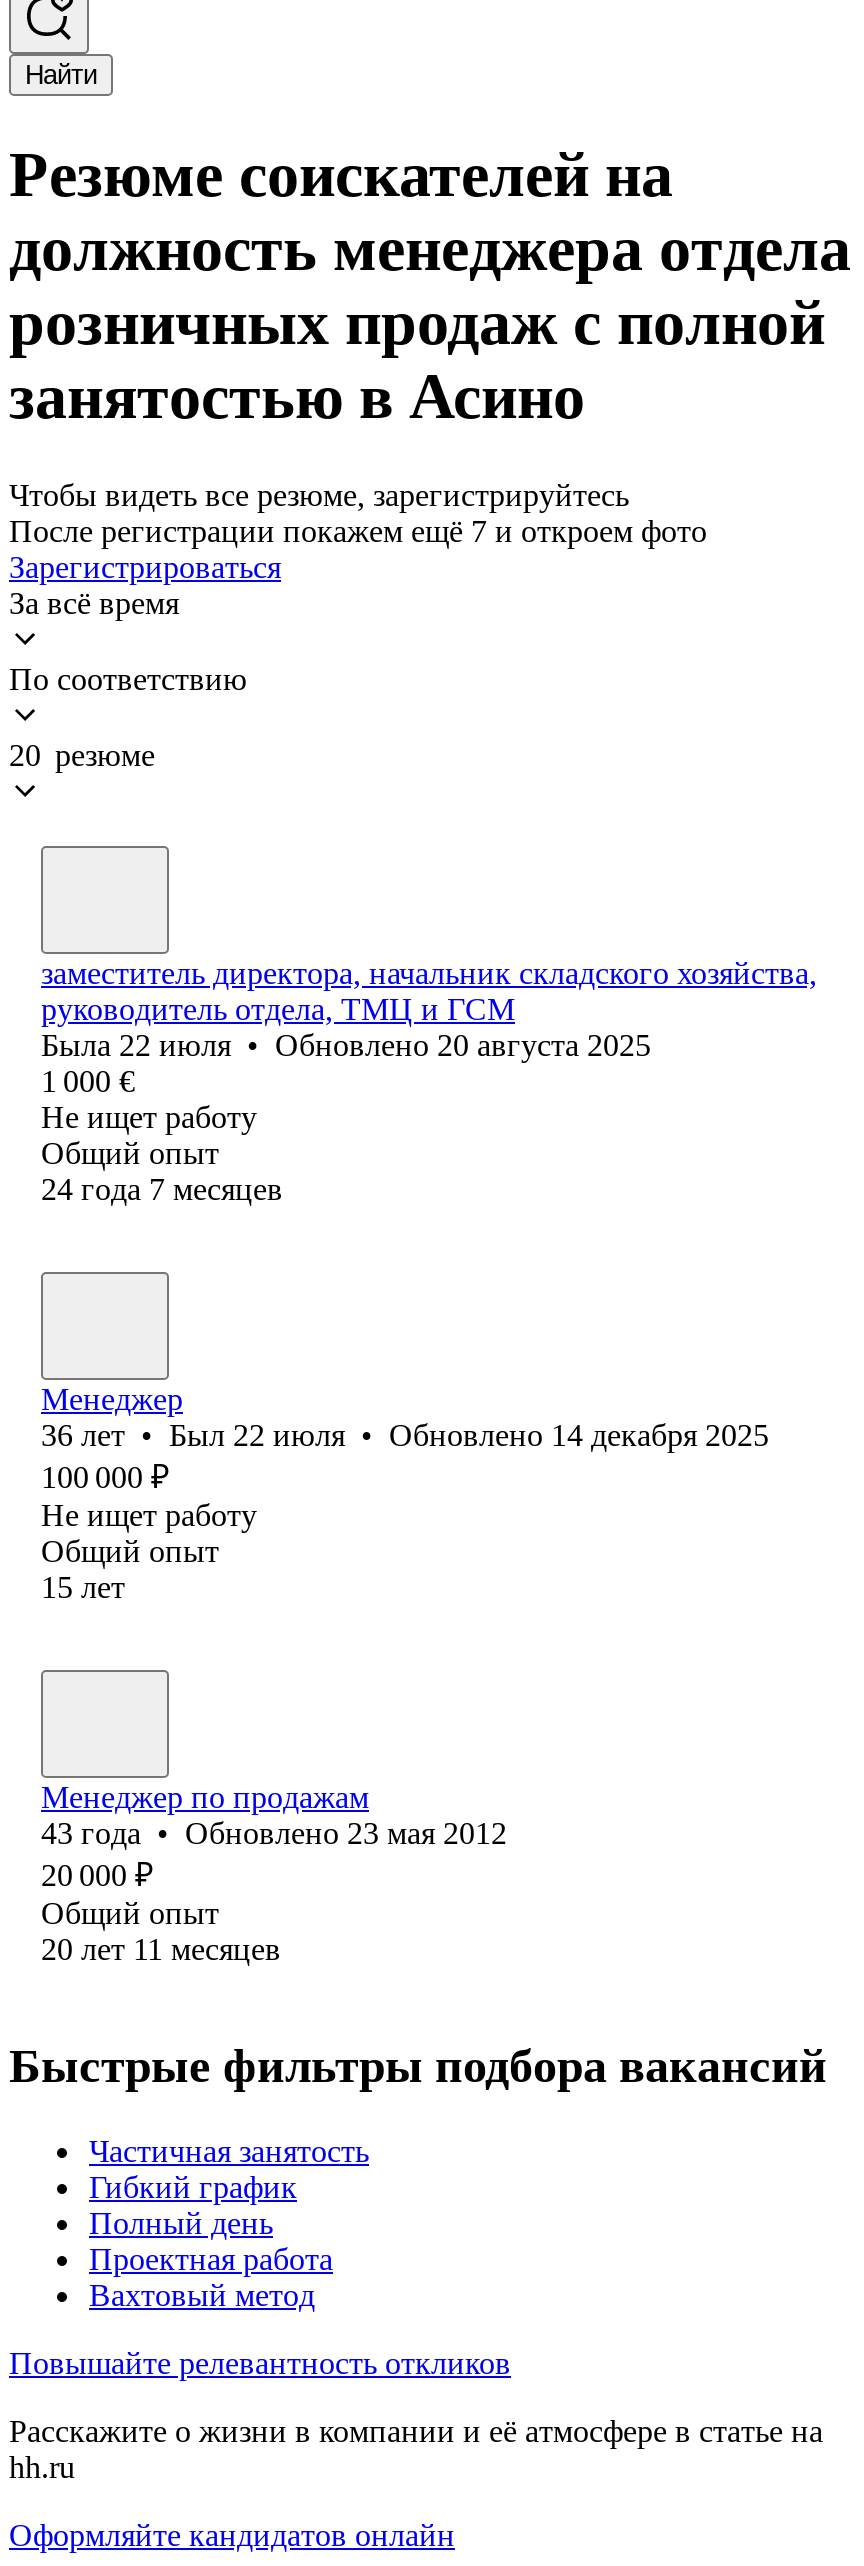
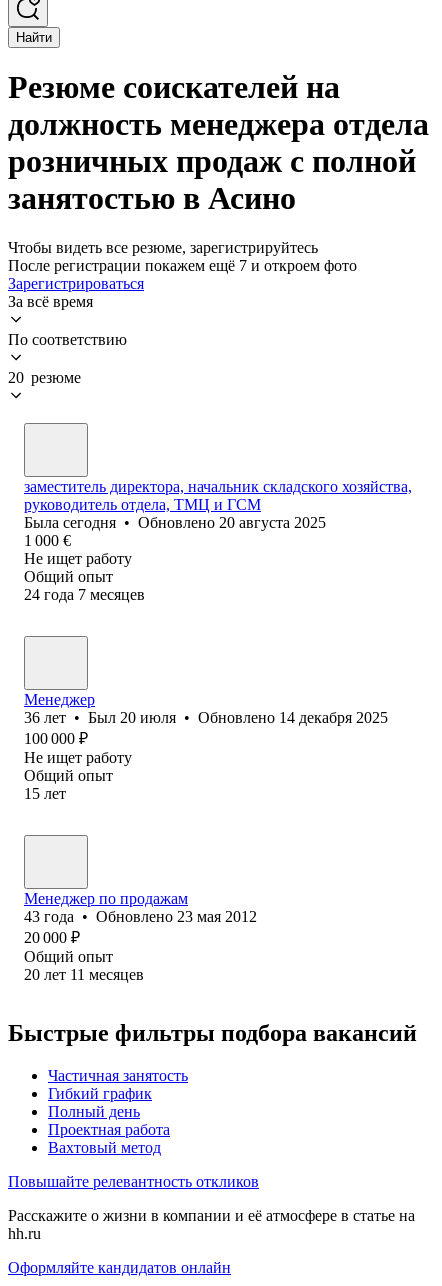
- Была 22 июля • Обновлено 20 августа 2025
+ Была сегодня • Обновлено 20 августа 2025

- 36 лет • Был 22 июля • Обновлено 14 декабря 2025
+ 36 лет • Был 20 июля • Обновлено 14 декабря 2025
